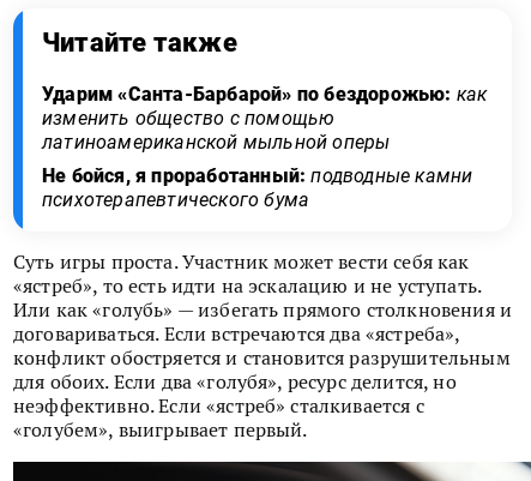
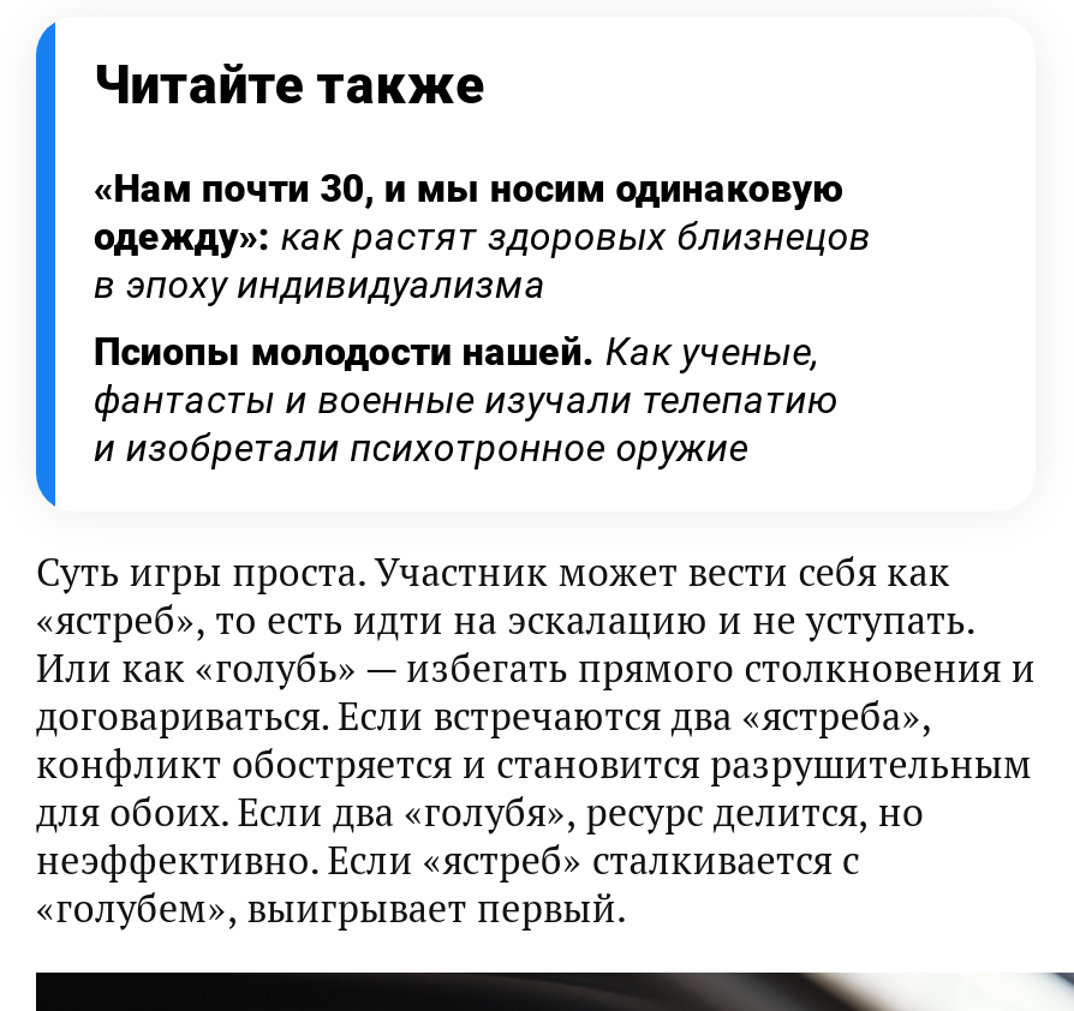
- Ударим «Санта-Барбарой» по бездорожью: как
- изменить общество с помощью
- латиноамериканской мыльной оперы
+ «Нам почти 30, и мы носим одинаковую
+ одежду»: как растят здоровых близнецов
+ в эпоху индивидуализма

- Не бойся, я проработанный: подводные камни
- психотерапевтического бума
+ Псиопы молодости нашей. Как ученые,
+ фантасты и военные изучали телепатию
+ и изобретали психотронное оружие
